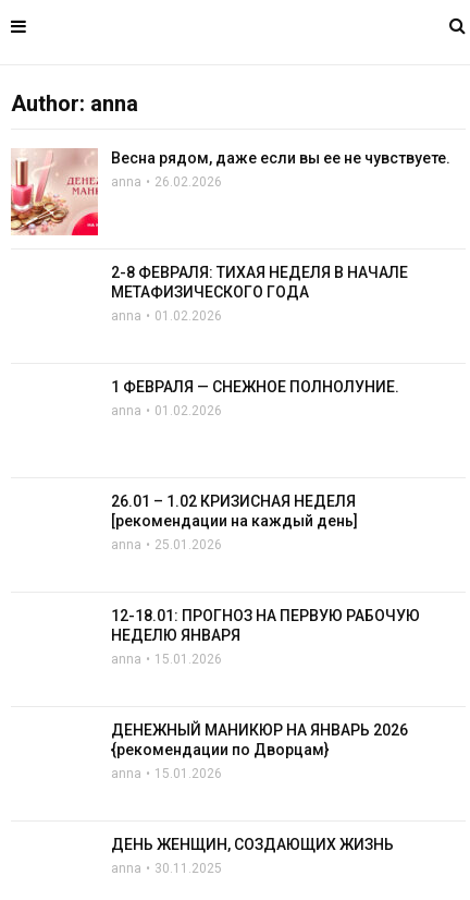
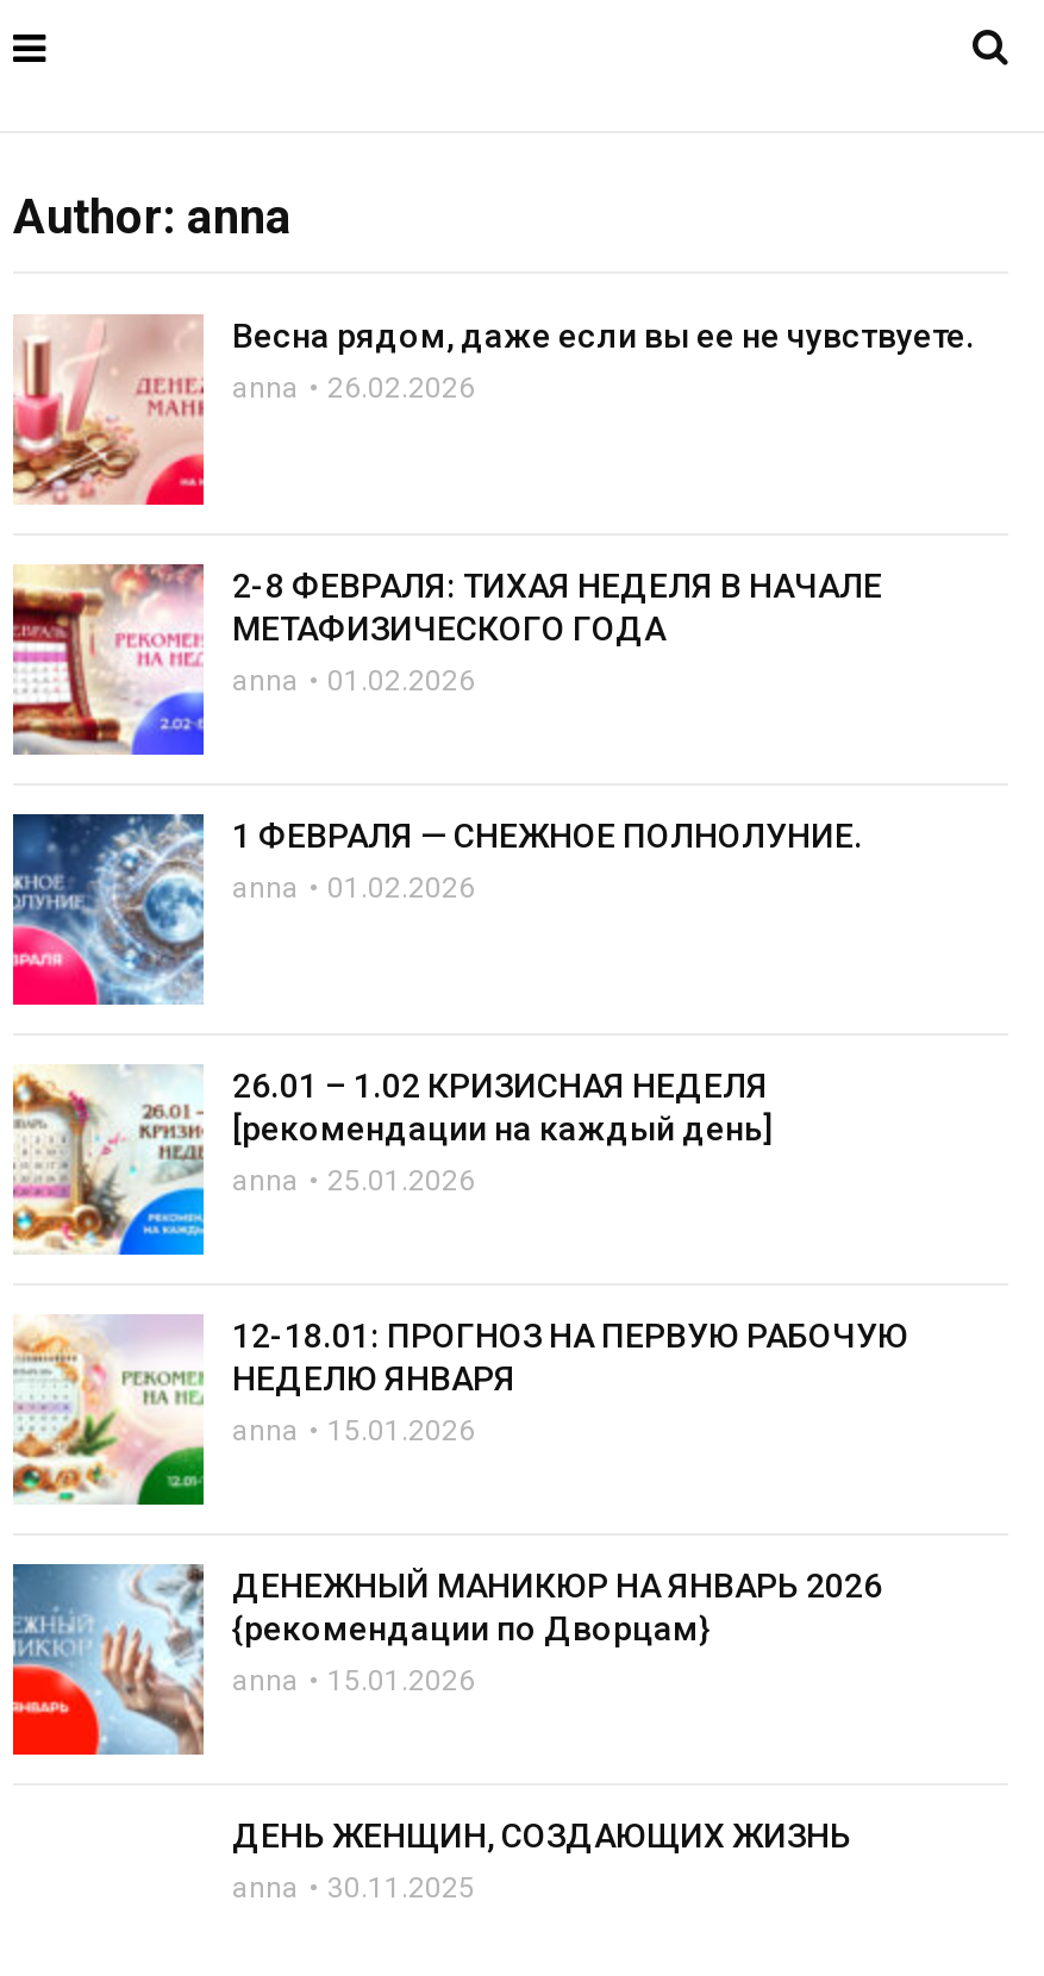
+ [image]

+ [image]

+ [image]

+ [image]

+ [image]
